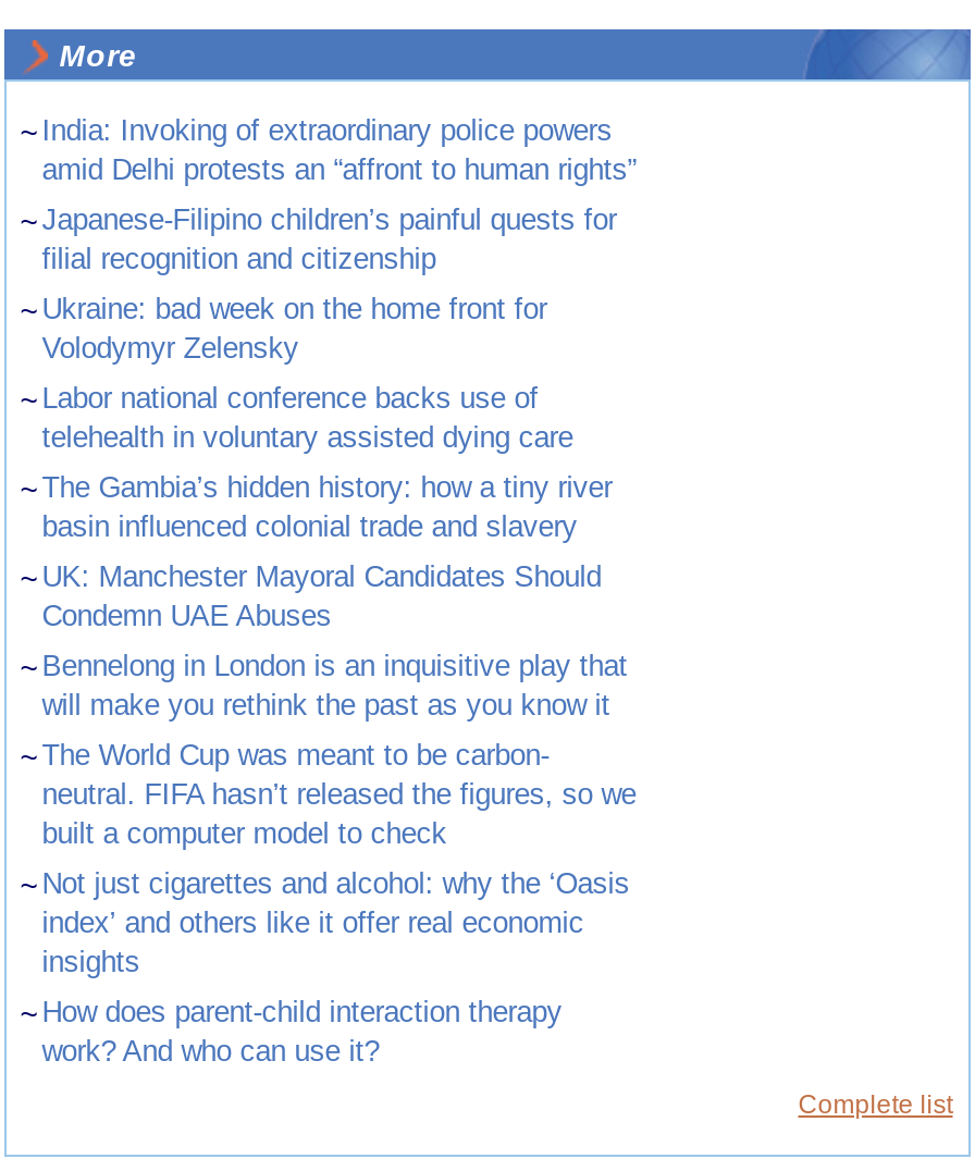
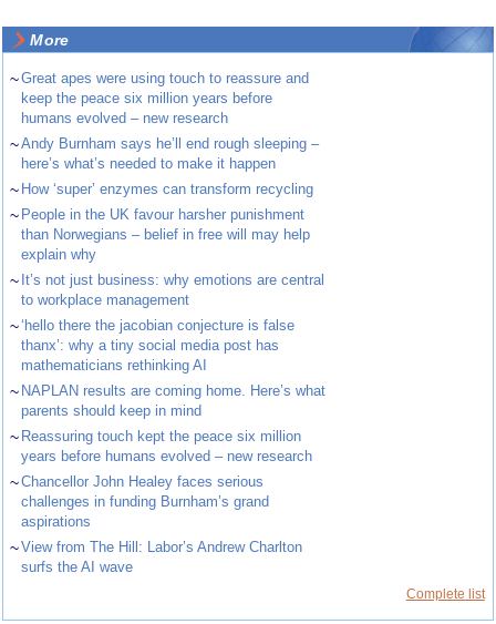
- ~ India: Invoking of extraordinary police powers
- amid Delhi protests an “affront to human rights”
- ~ Japanese-Filipino children’s painful quests for
- filial recognition and citizenship
- ~ Ukraine: bad week on the home front for
- Volodymyr Zelensky
- ~ Labor national conference backs use of
- telehealth in voluntary assisted dying care
- ~ The Gambia’s hidden history: how a tiny river
- basin influenced colonial trade and slavery
- ~ UK: Manchester Mayoral Candidates Should
- Condemn UAE Abuses
- ~ Bennelong in London is an inquisitive play that
- will make you rethink the past as you know it
- ~ The World Cup was meant to be carbon-
- neutral. FIFA hasn’t released the figures, so we
- built a computer model to check
- ~ Not just cigarettes and alcohol: why the ‘Oasis
- index’ and others like it offer real economic
- insights
- ~ How does parent-child interaction therapy
- work? And who can use it?
+ ~ Great apes were using touch to reassure and
+ keep the peace six million years before
+ humans evolved – new research
+ ~ Andy Burnham says he’ll end rough sleeping –
+ here’s what’s needed to make it happen
+ ~ How ‘super’ enzymes can transform recycling
+ ~ People in the UK favour harsher punishment
+ than Norwegians – belief in free will may help
+ explain why
+ ~ It’s not just business: why emotions are central
+ to workplace management
+ ~ ‘hello there the jacobian conjecture is false
+ thanx’: why a tiny social media post has
+ mathematicians rethinking AI
+ ~ NAPLAN results are coming home. Here’s what
+ parents should keep in mind
+ ~ Reassuring touch kept the peace six million
+ years before humans evolved – new research
+ ~ Chancellor John Healey faces serious
+ challenges in funding Burnham’s grand
+ aspirations
+ ~ View from The Hill: Labor’s Andrew Charlton
+ surfs the AI wave
